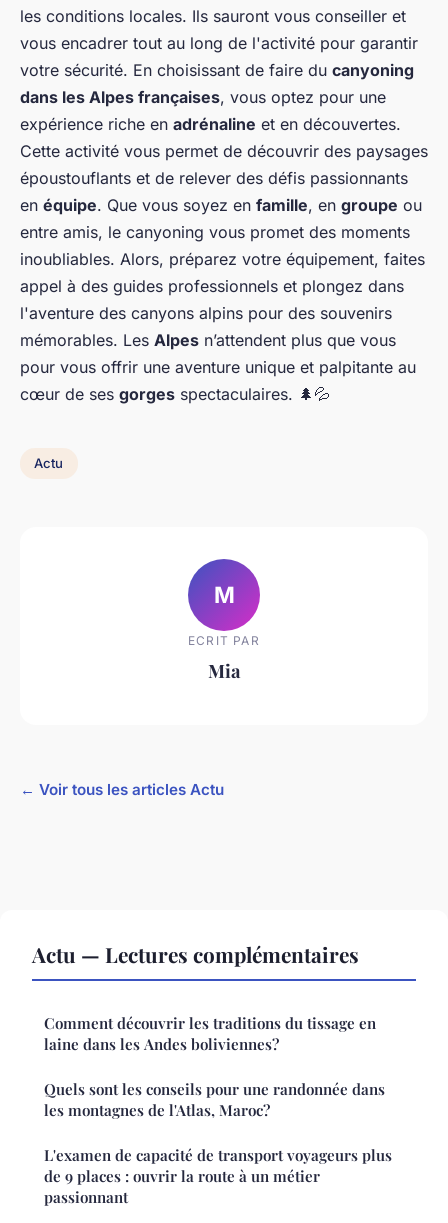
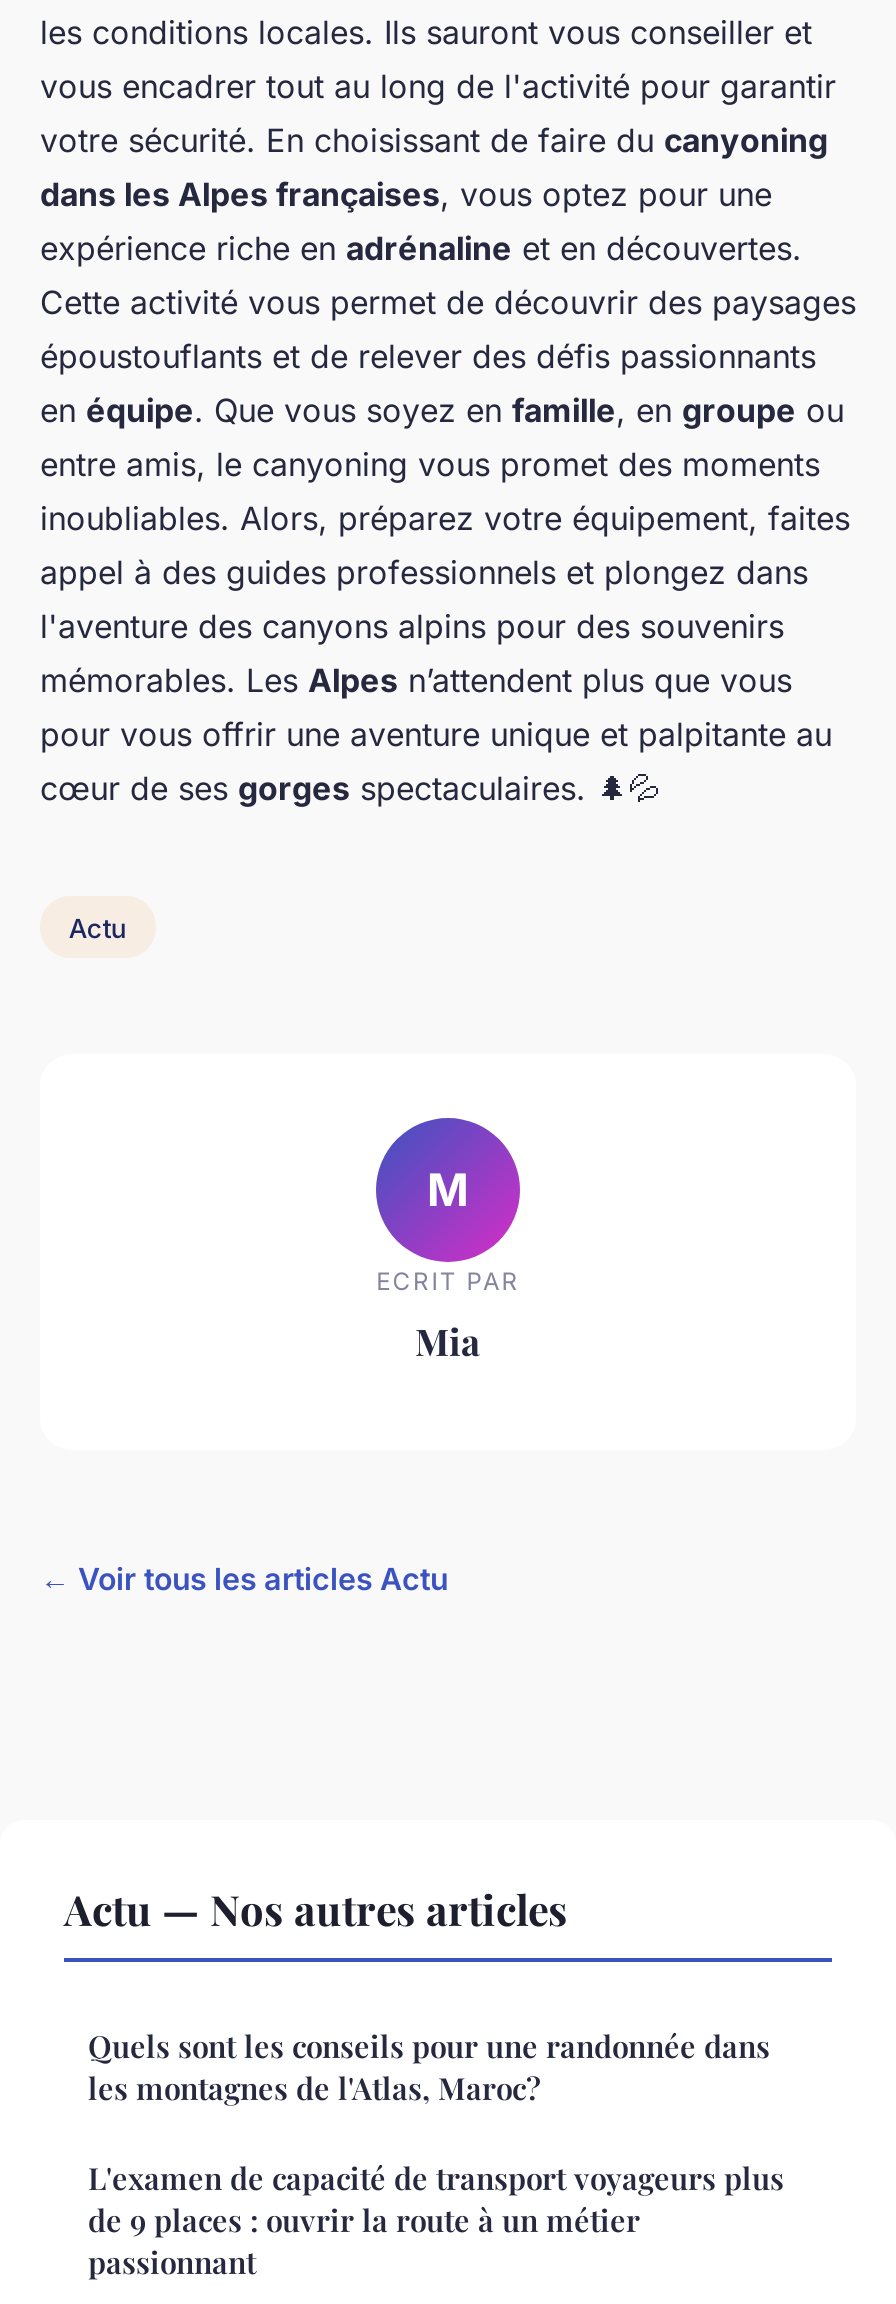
- Actu — Lectures complémentaires
- Comment découvrir les traditions du tissage en
- laine dans les Andes boliviennes?
+ Actu — Nos autres articles
